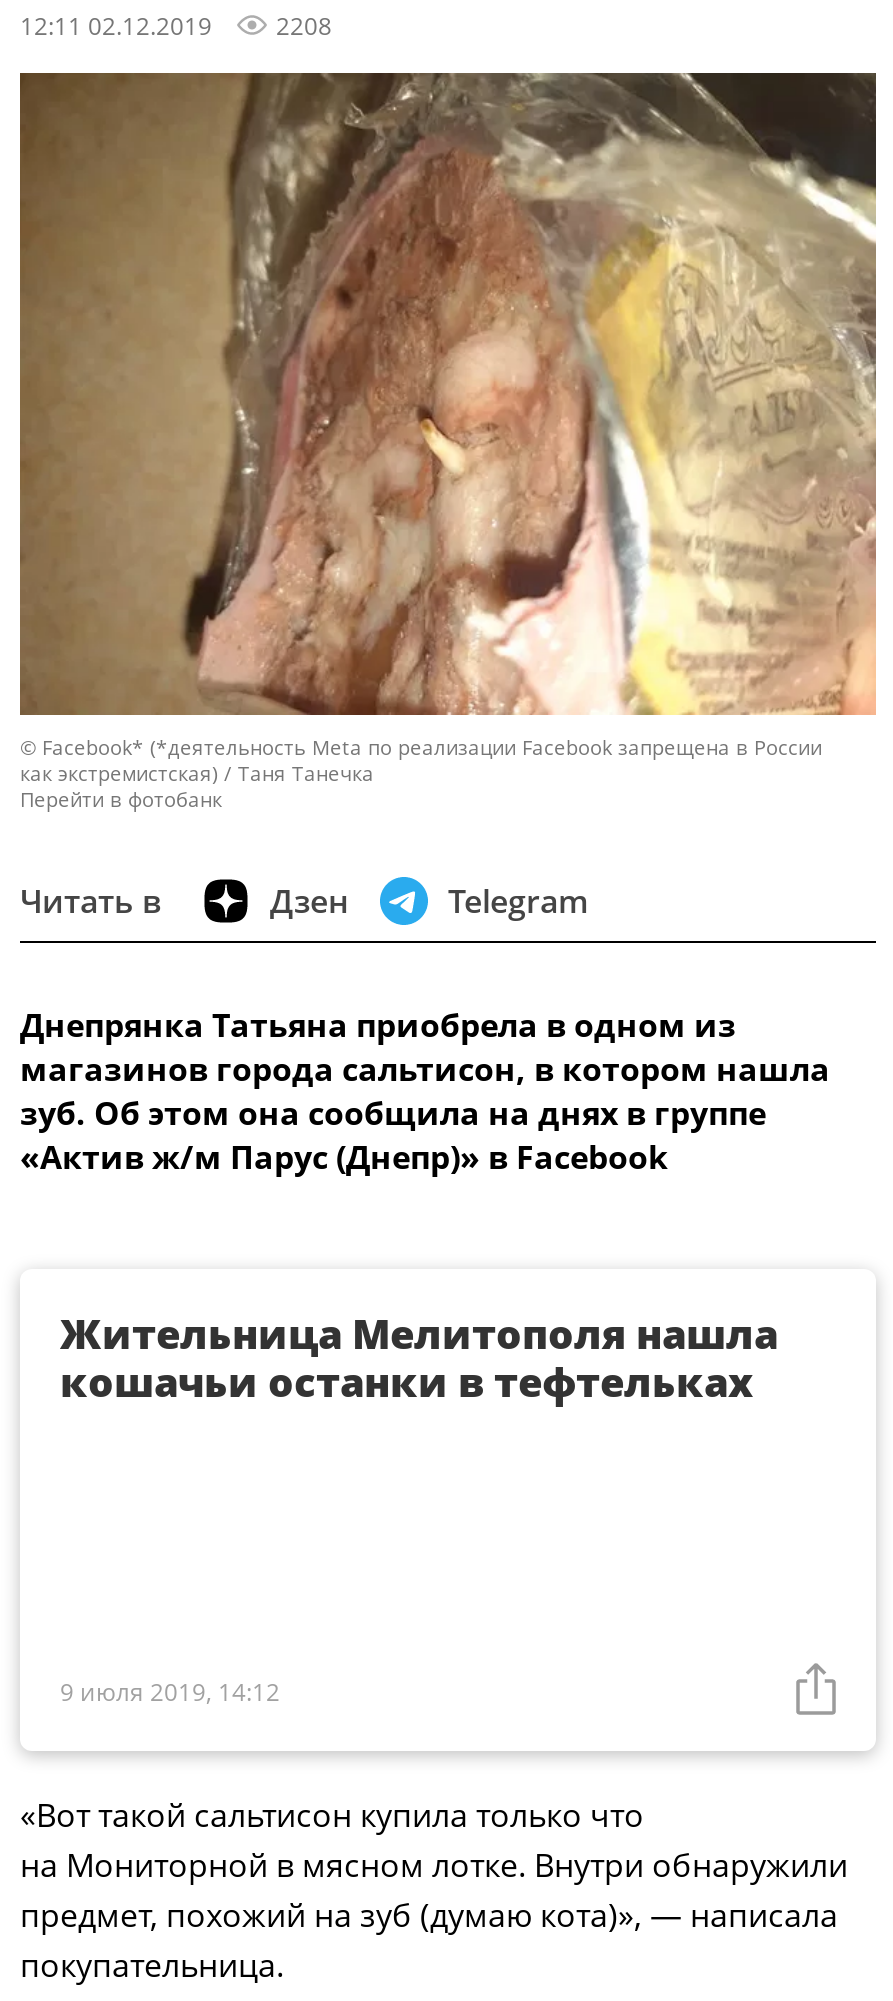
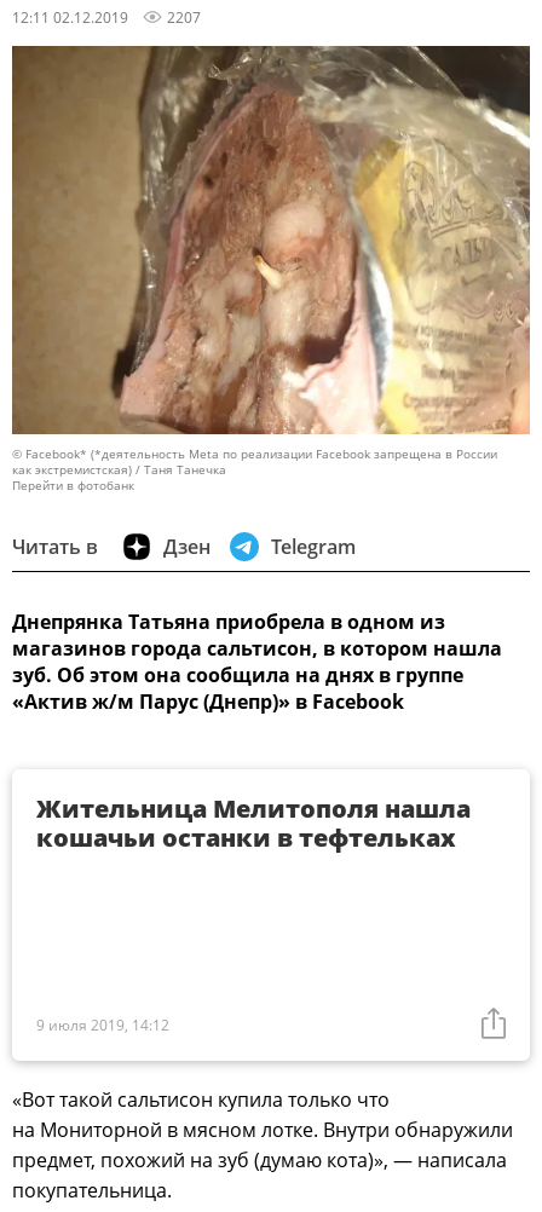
- 12:11 02.12.2019 2208
+ 12:11 02.12.2019 2207
